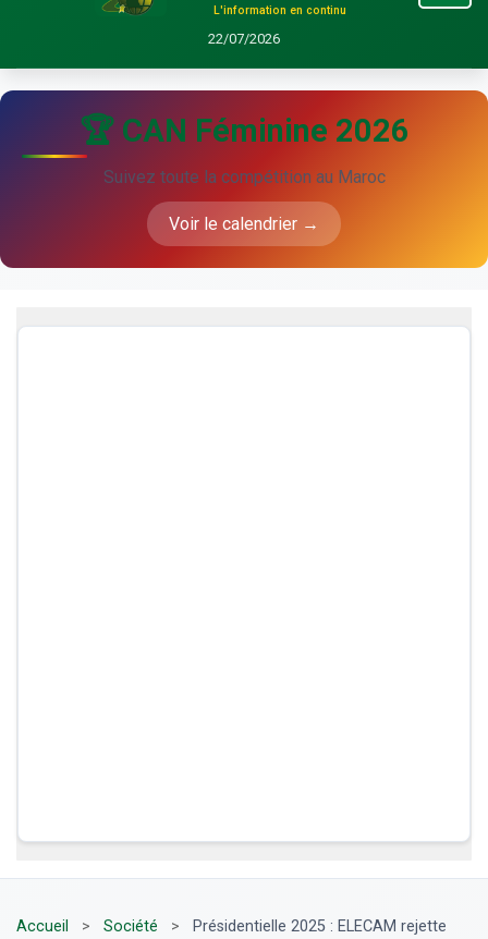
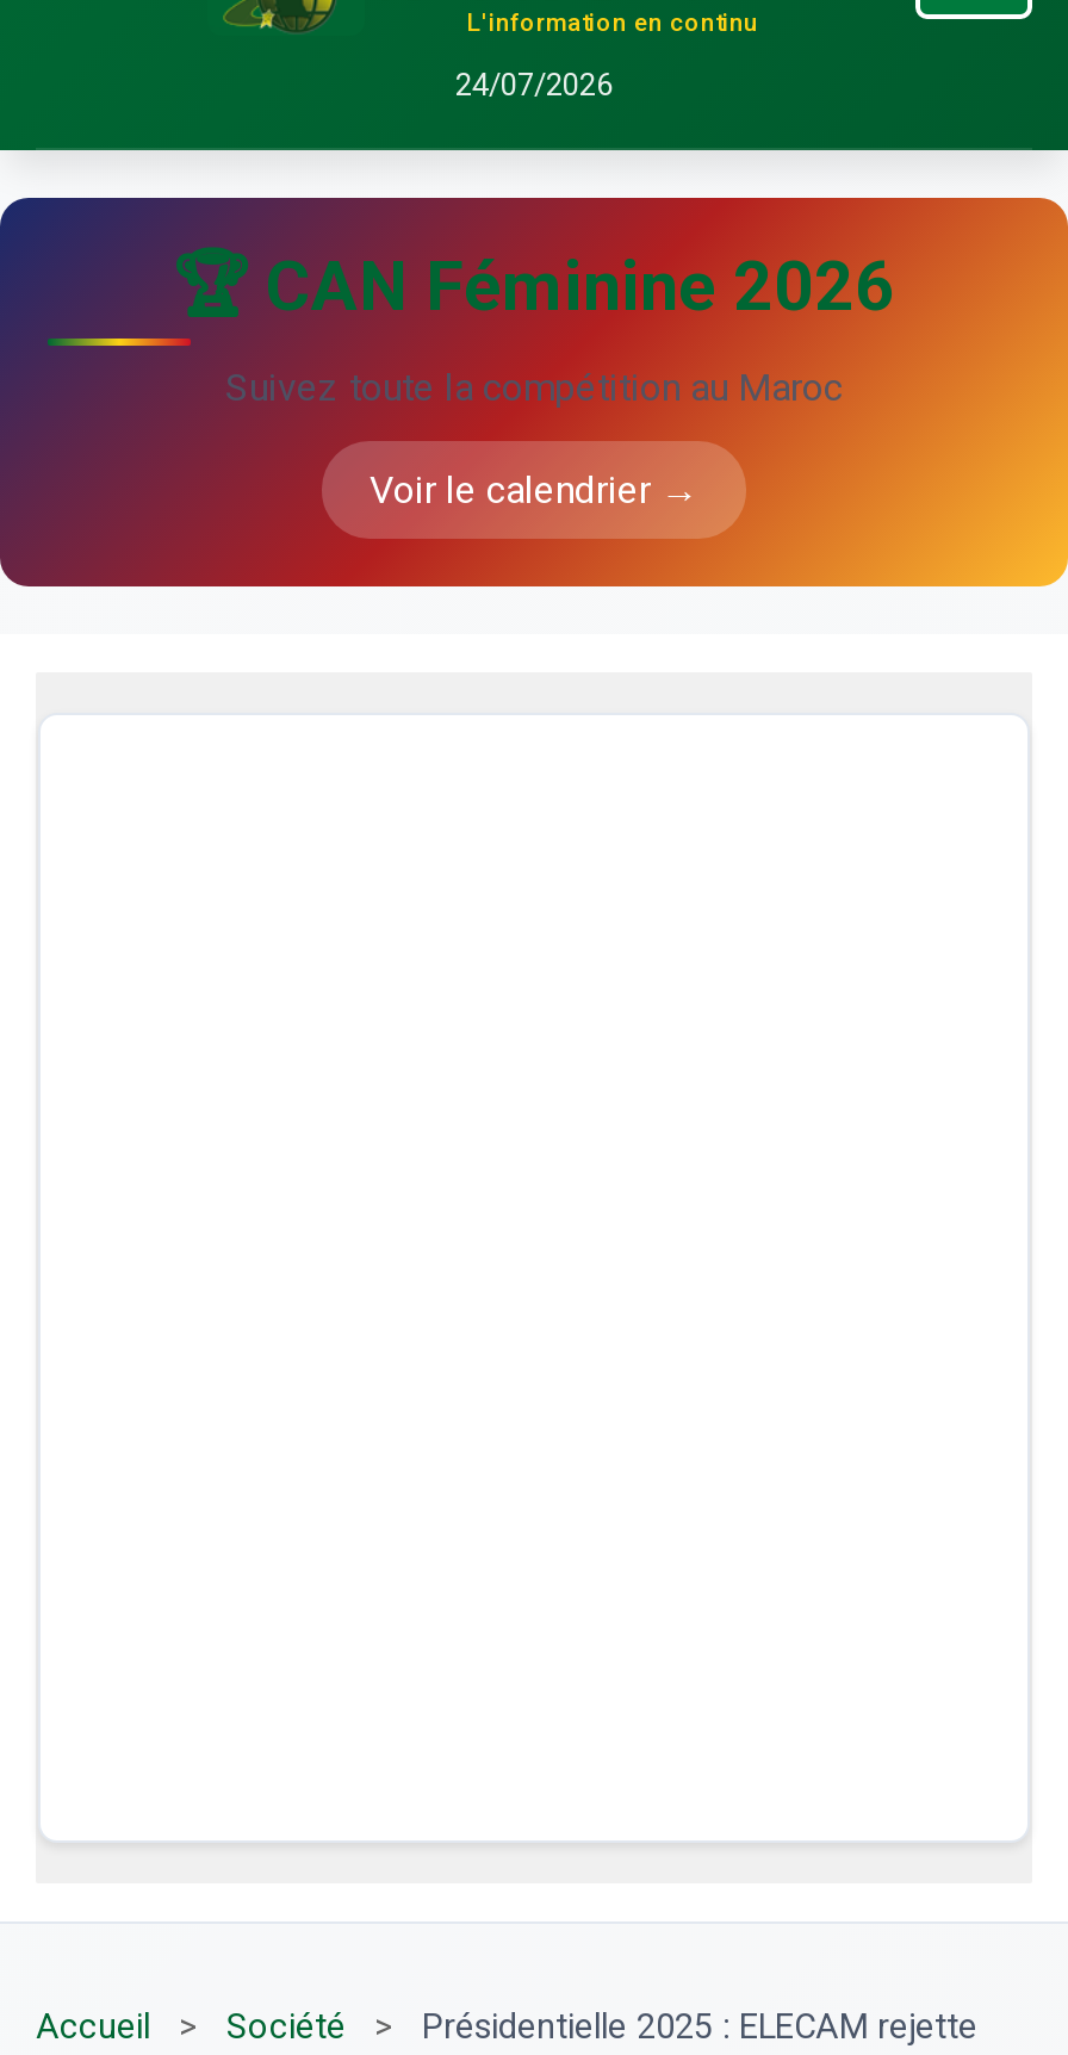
- 22/07/2026
+ 24/07/2026
